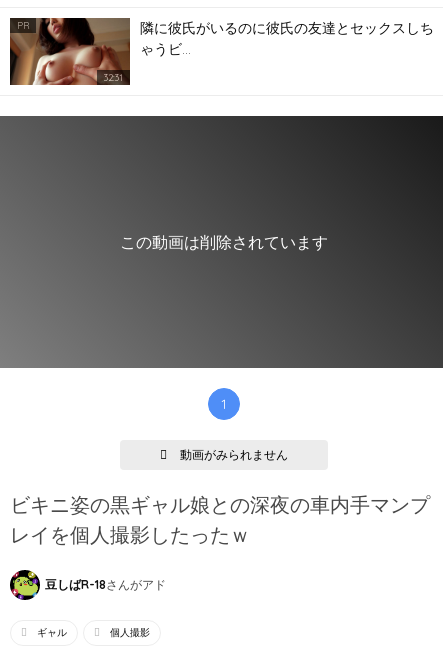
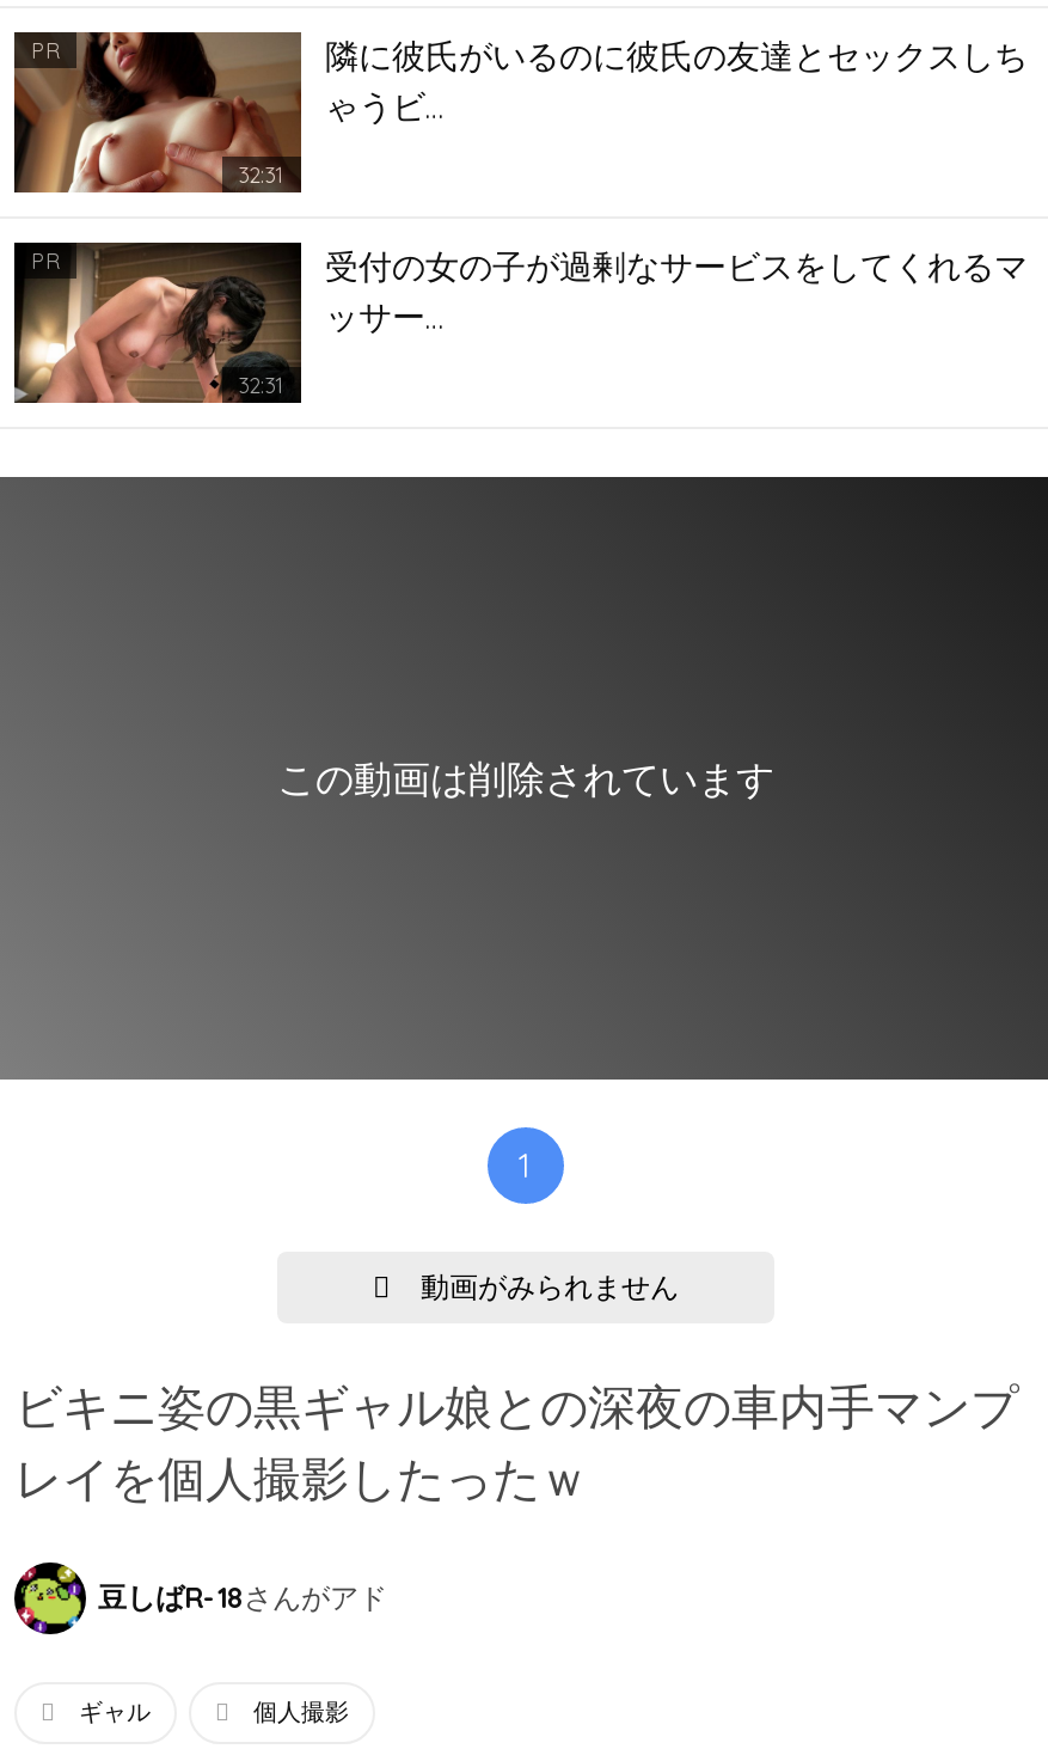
+ [image]
+ PR

+ 32:31

+ 受付の女の子が過剰なサービスをしてくれるマ
+ ッサー…
